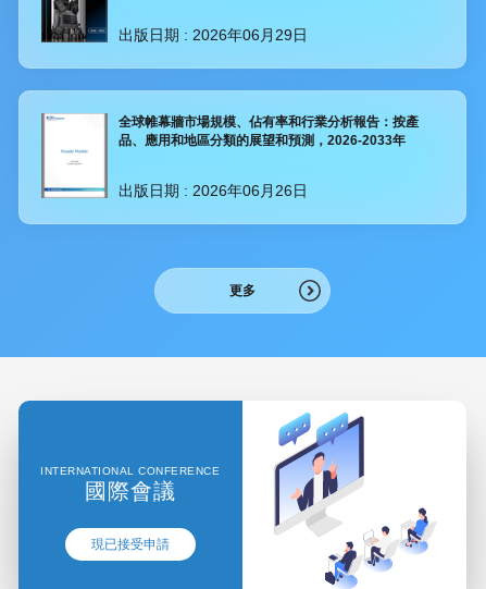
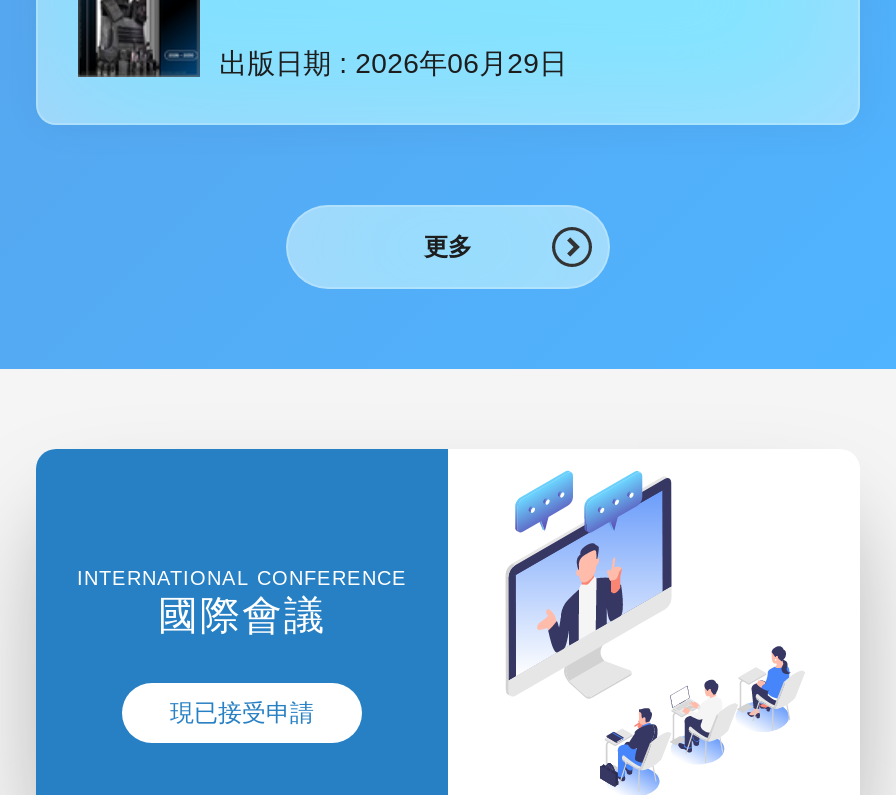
- [image]
- 全球帷幕牆市場規模、佔有率和行業分析報告：按產
- 品、應用和地區分類的展望和預測，2026-2033年
- 出版日期 : 2026年06月26日
